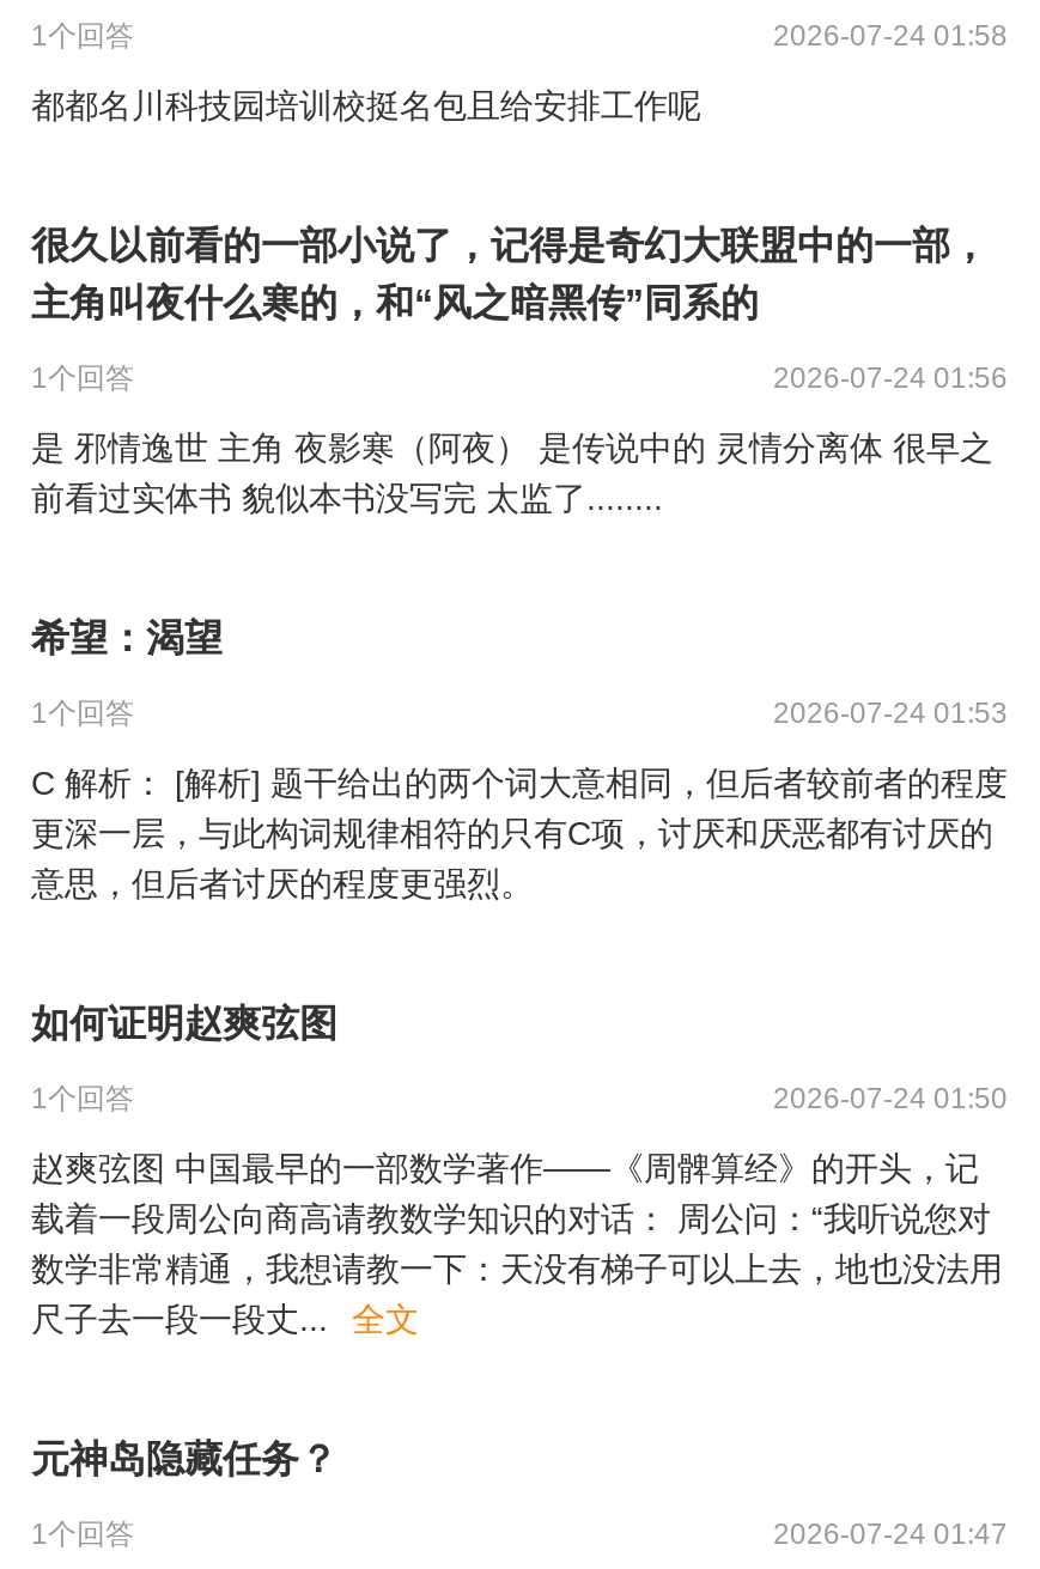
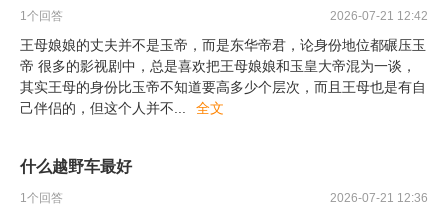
- 2026-07-24 01:58
- 都都名川科技园培训校挺名包且给安排工作呢
- 很久以前看的一部小说了，记得是奇幻大联盟中的一部，
- 主角叫夜什么寒的，和“风之暗黑传”同系的
- 1个回答
- 2026-07-24 01:56
- 是 邪情逸世 主角 夜影寒（阿夜） 是传说中的 灵情分离体 很早之
- 前看过实体书 貌似本书没写完 太监了........
- 希望：渴望
- 1个回答
- 2026-07-24 01:53
- C 解析： [解析] 题干给出的两个词大意相同，但后者较前者的程度
- 更深一层，与此构词规律相符的只有C项，讨厌和厌恶都有讨厌的
- 意思，但后者讨厌的程度更强烈。
- 如何证明赵爽弦图
- 1个回答
- 2026-07-24 01:50
- 赵爽弦图 中国最早的一部数学著作——《周髀算经》的开头，记
- 载着一段周公向商高请教数学知识的对话： 周公问：“我听说您对
- 数学非常精通，我想请教一下：天没有梯子可以上去，地也没法用
- 尺子去一段一段丈...
+ 2026-07-21 12:42
+ 王母娘娘的丈夫并不是玉帝，而是东华帝君，论身份地位都碾压玉
+ 帝 很多的影视剧中，总是喜欢把王母娘娘和玉皇大帝混为一谈，
+ 其实王母的身份比玉帝不知道要高多少个层次，而且王母也是有自
+ 己伴侣的，但这个人并不...

- 元神岛隐藏任务？
+ 什么越野车最好

- 2026-07-24 01:47
+ 2026-07-21 12:36
